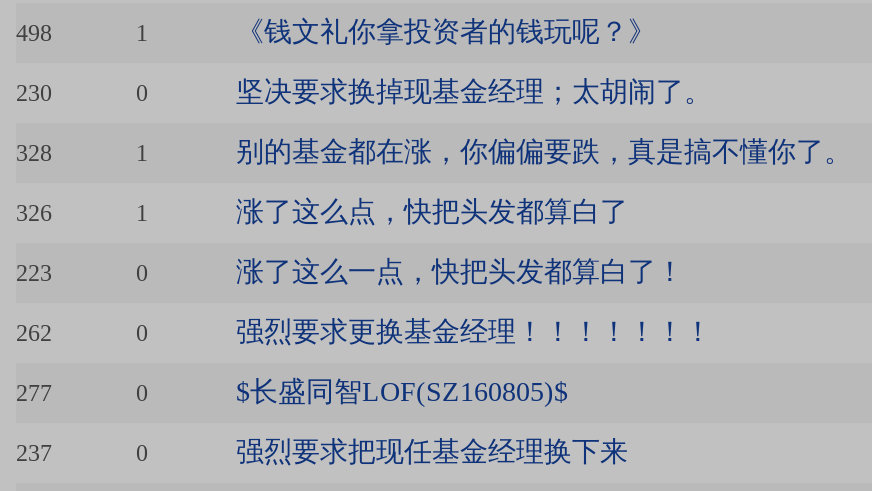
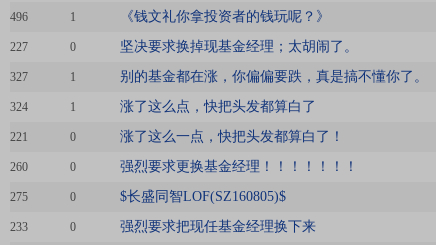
- 498
+ 496

- 230
+ 227

- 328
+ 327

- 326
+ 324

- 223
+ 221

- 262
+ 260

- 277
+ 275

- 237
+ 233
